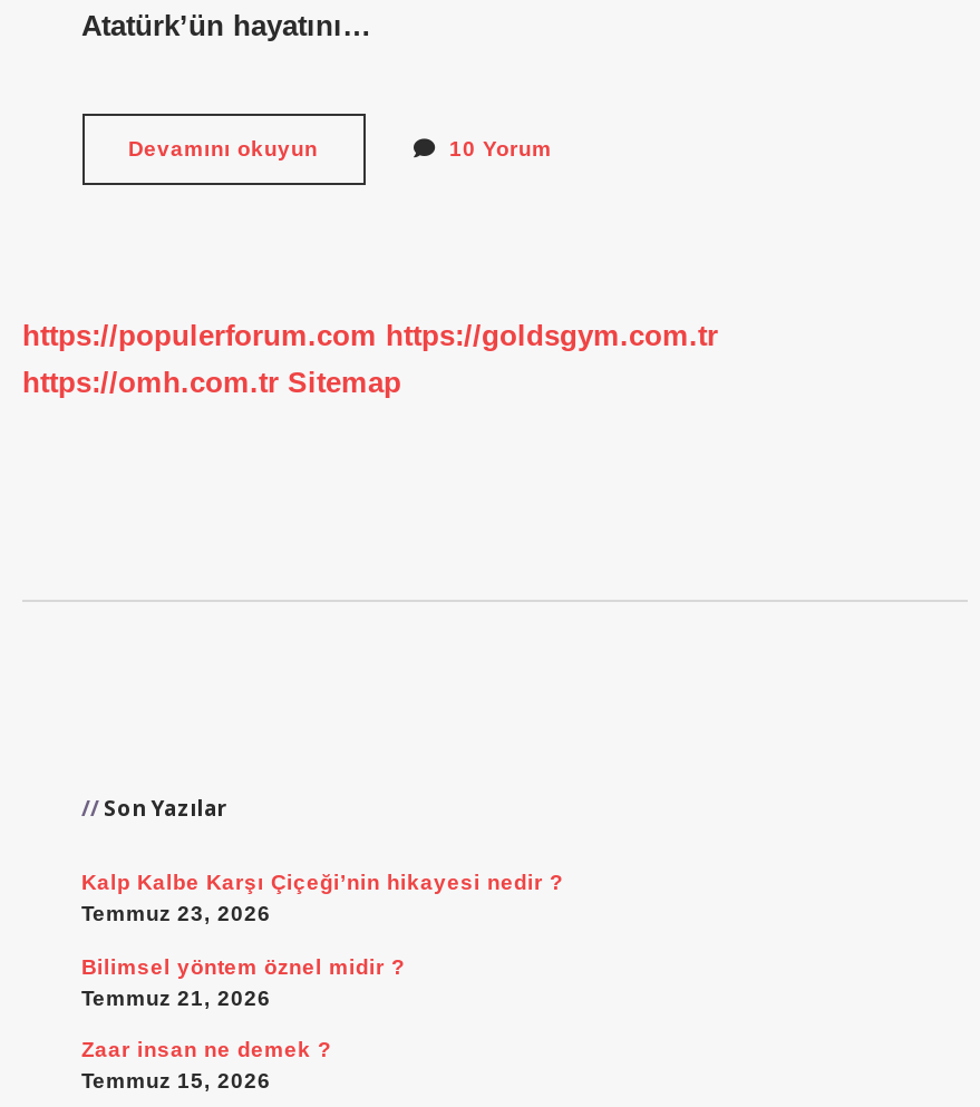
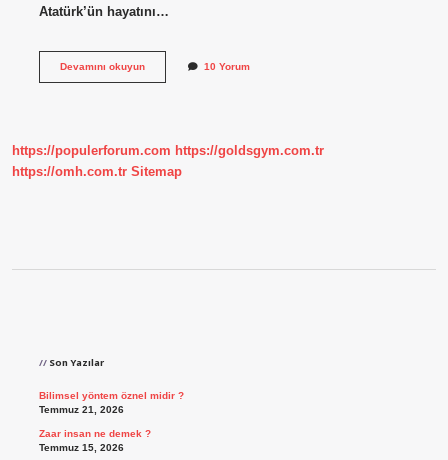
- Kalp Kalbe Karşı Çiçeği’nin hikayesi nedir ?
- Temmuz 23, 2026
